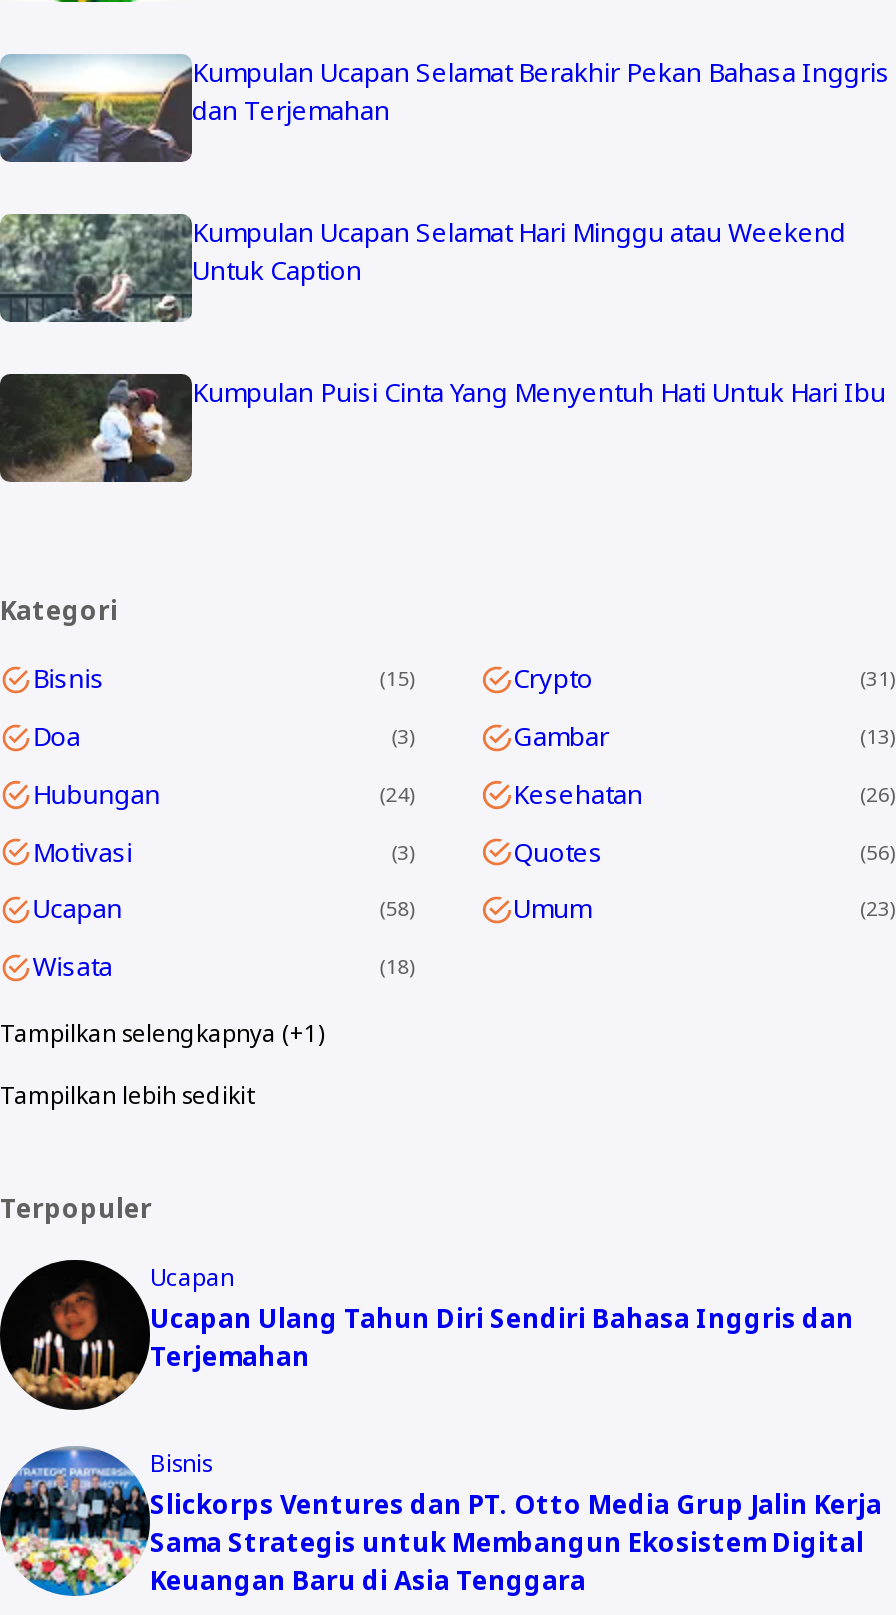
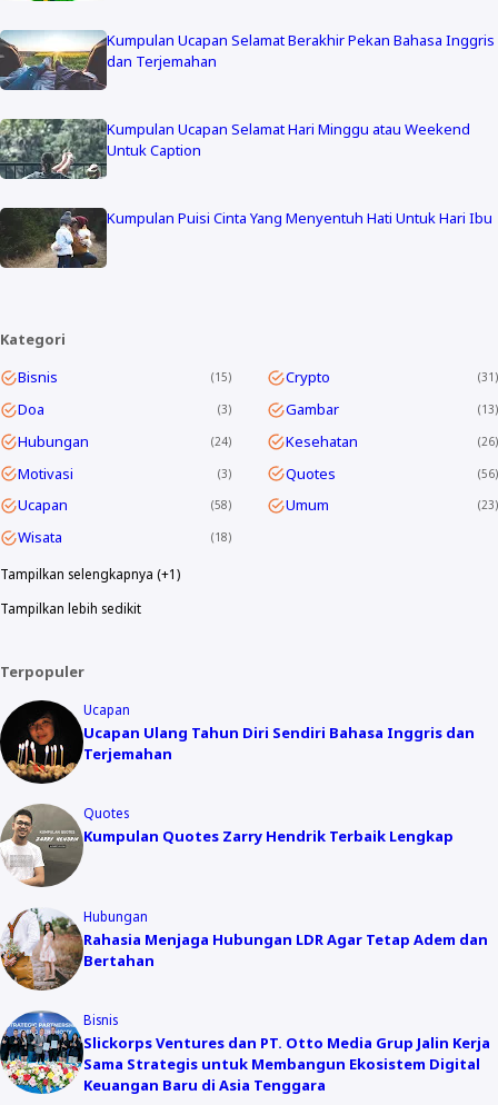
+ [image]
+ Quotes
+ Kumpulan Quotes Zarry Hendrik Terbaik Lengkap

+ [image]
+ Hubungan
+ Rahasia Menjaga Hubungan LDR Agar Tetap Adem dan
+ Bertahan
